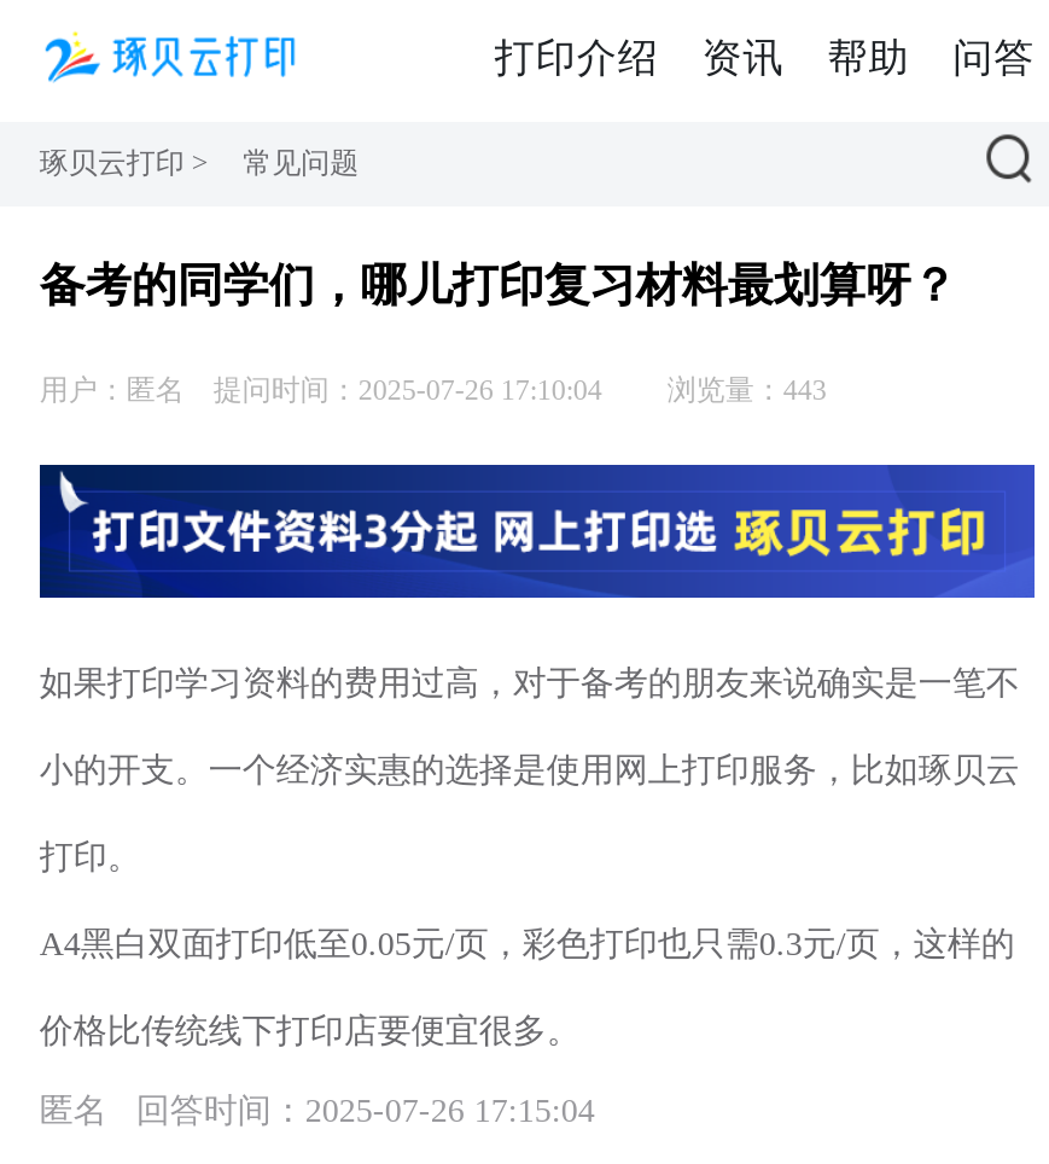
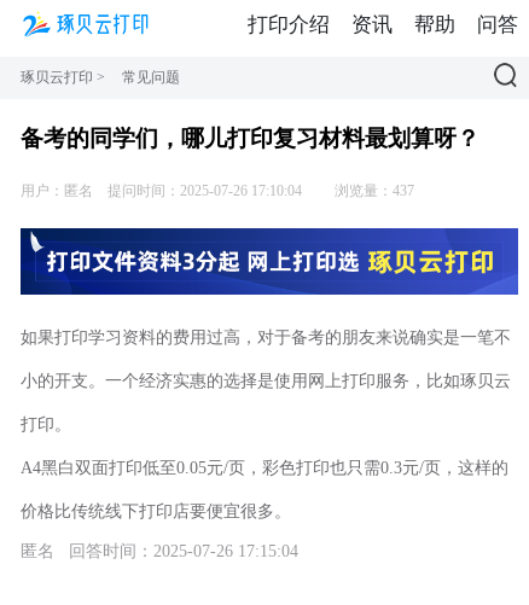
- 用户：匿名 提问时间：2025-07-26 17:10:04 浏览量：443
+ 用户：匿名 提问时间：2025-07-26 17:10:04 浏览量：437
